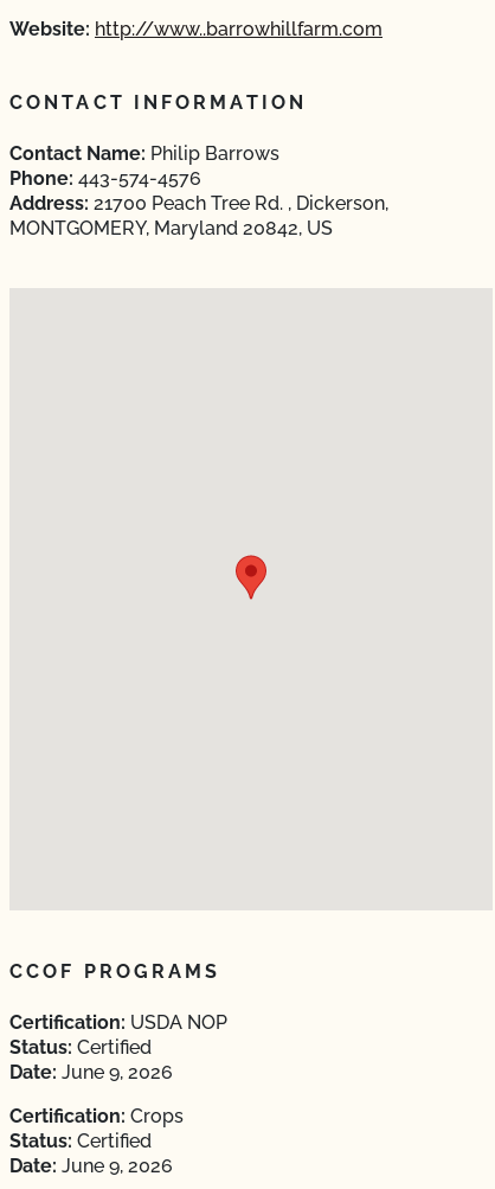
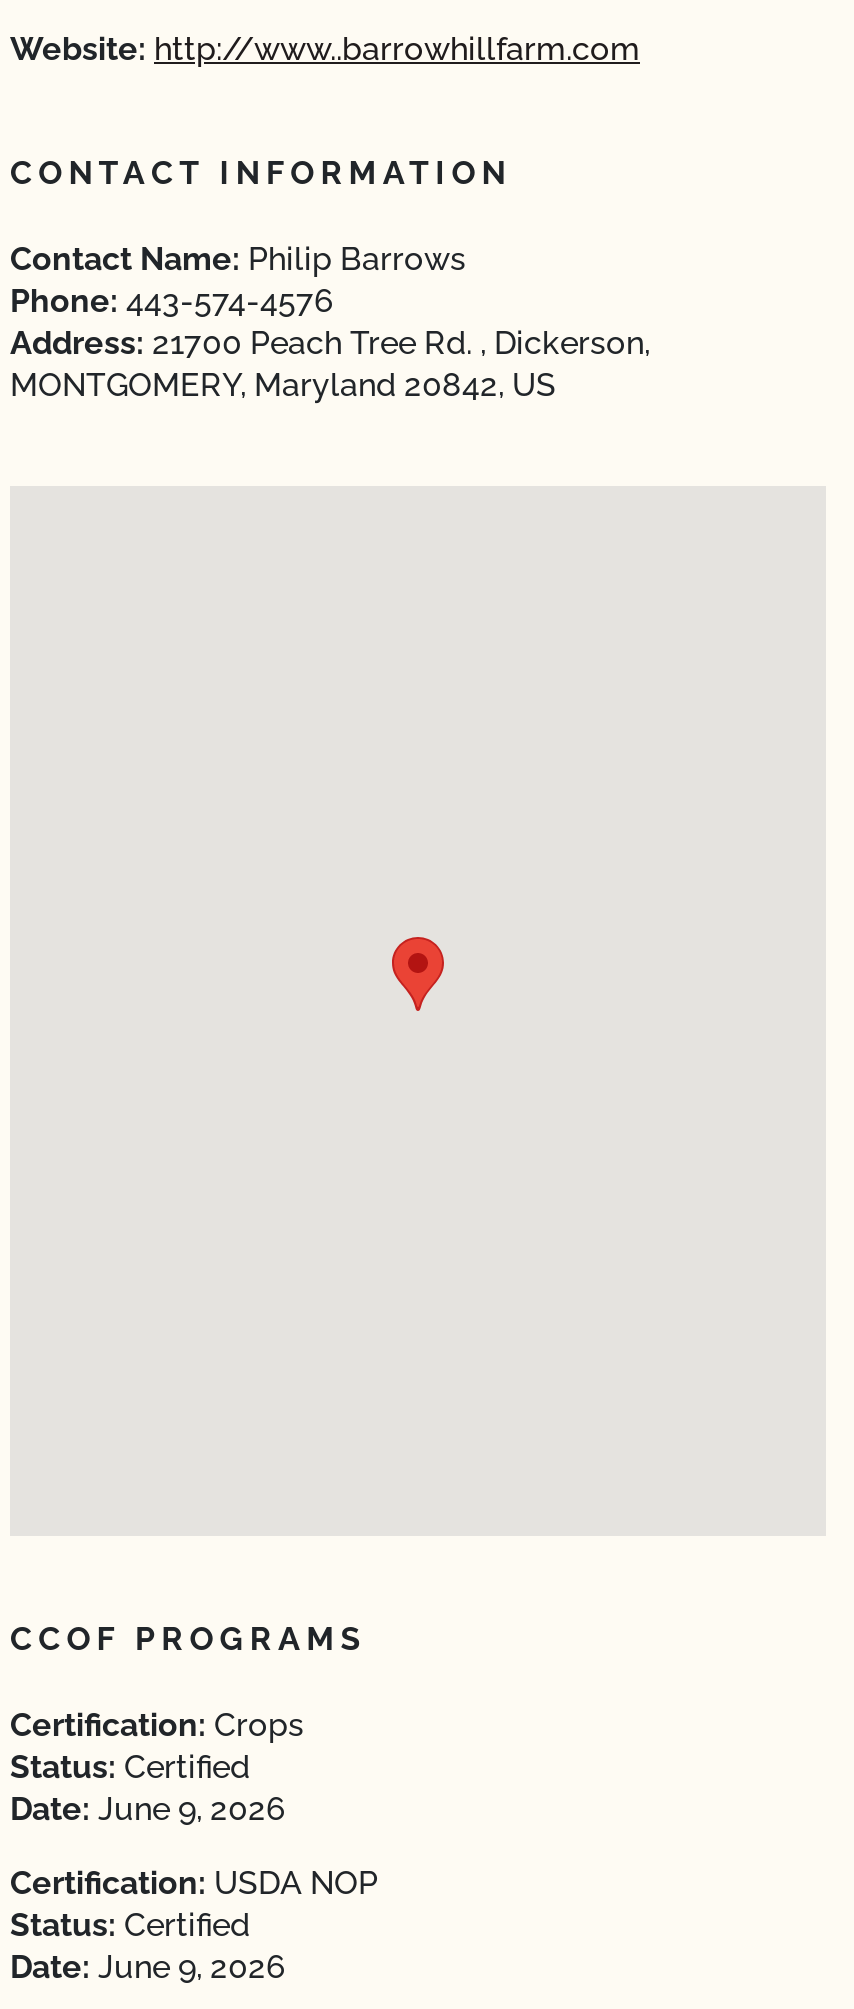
moved down: Certification: USDA NOP

moved up: Certification: Crops
